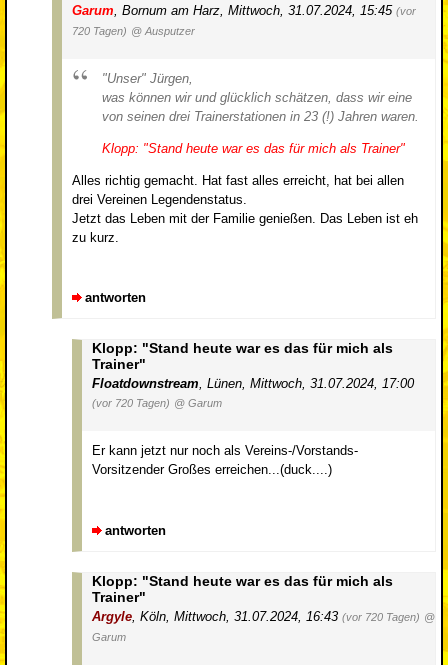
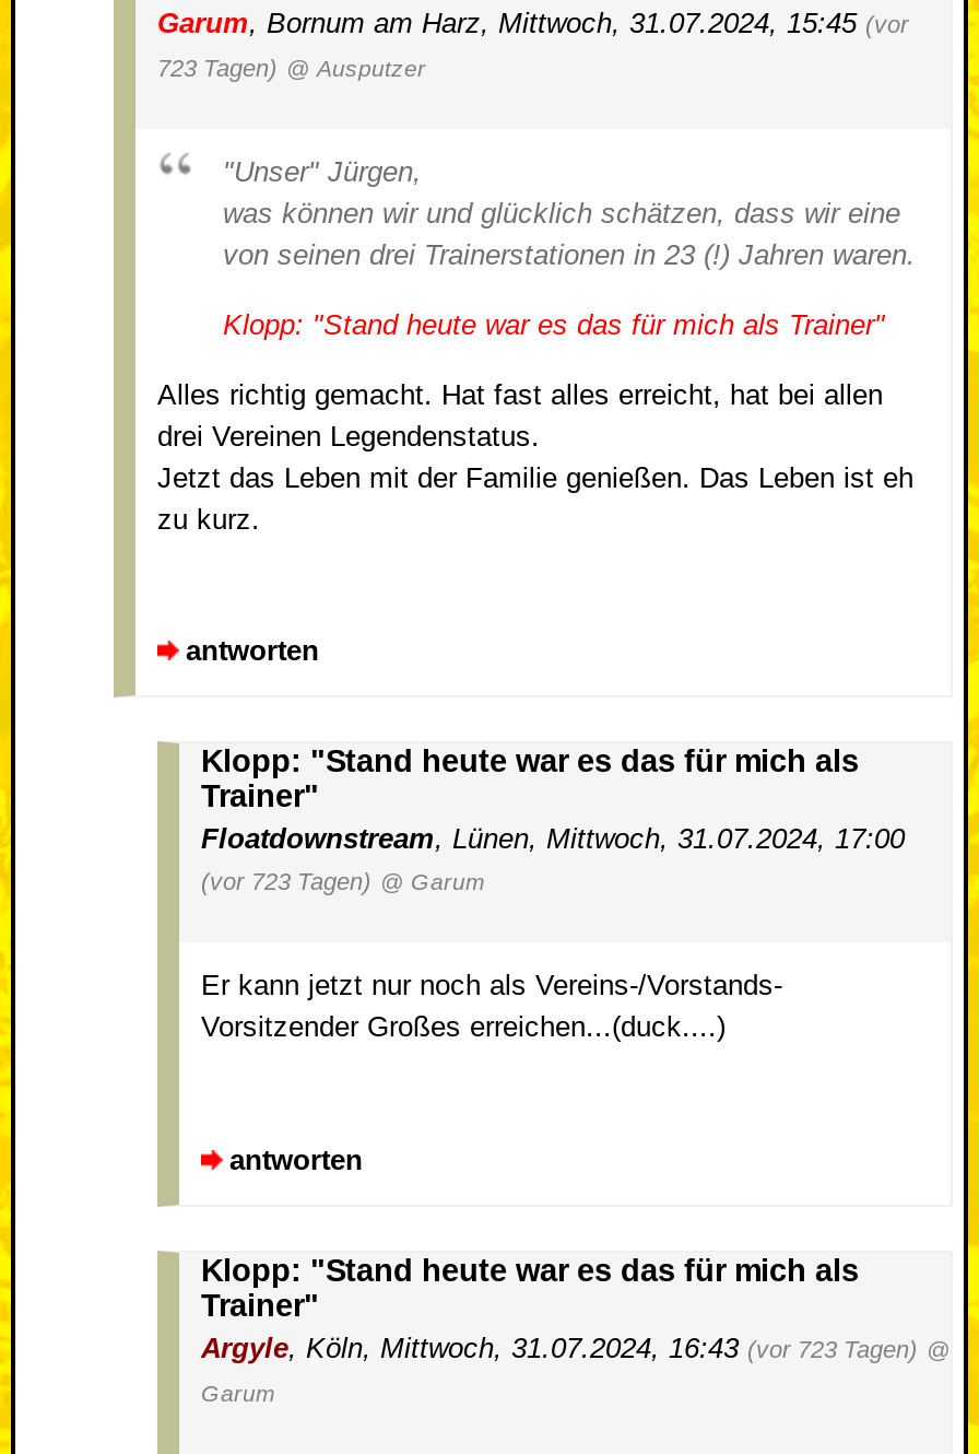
- 720 Tagen) @ Ausputzer
+ 723 Tagen) @ Ausputzer

- (vor 720 Tagen) @ Garum
+ (vor 723 Tagen) @ Garum

- Argyle, Köln, Mittwoch, 31.07.2024, 16:43 (vor 720 Tagen) @
+ Argyle, Köln, Mittwoch, 31.07.2024, 16:43 (vor 723 Tagen) @
